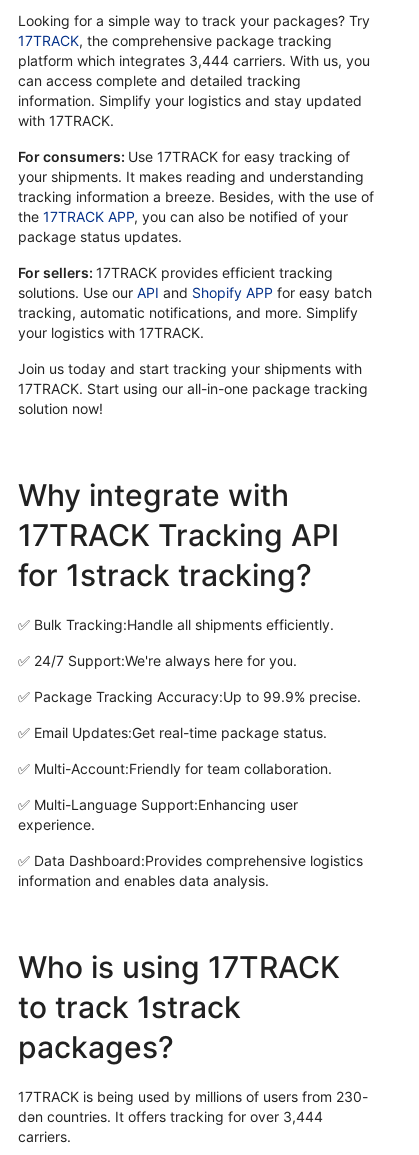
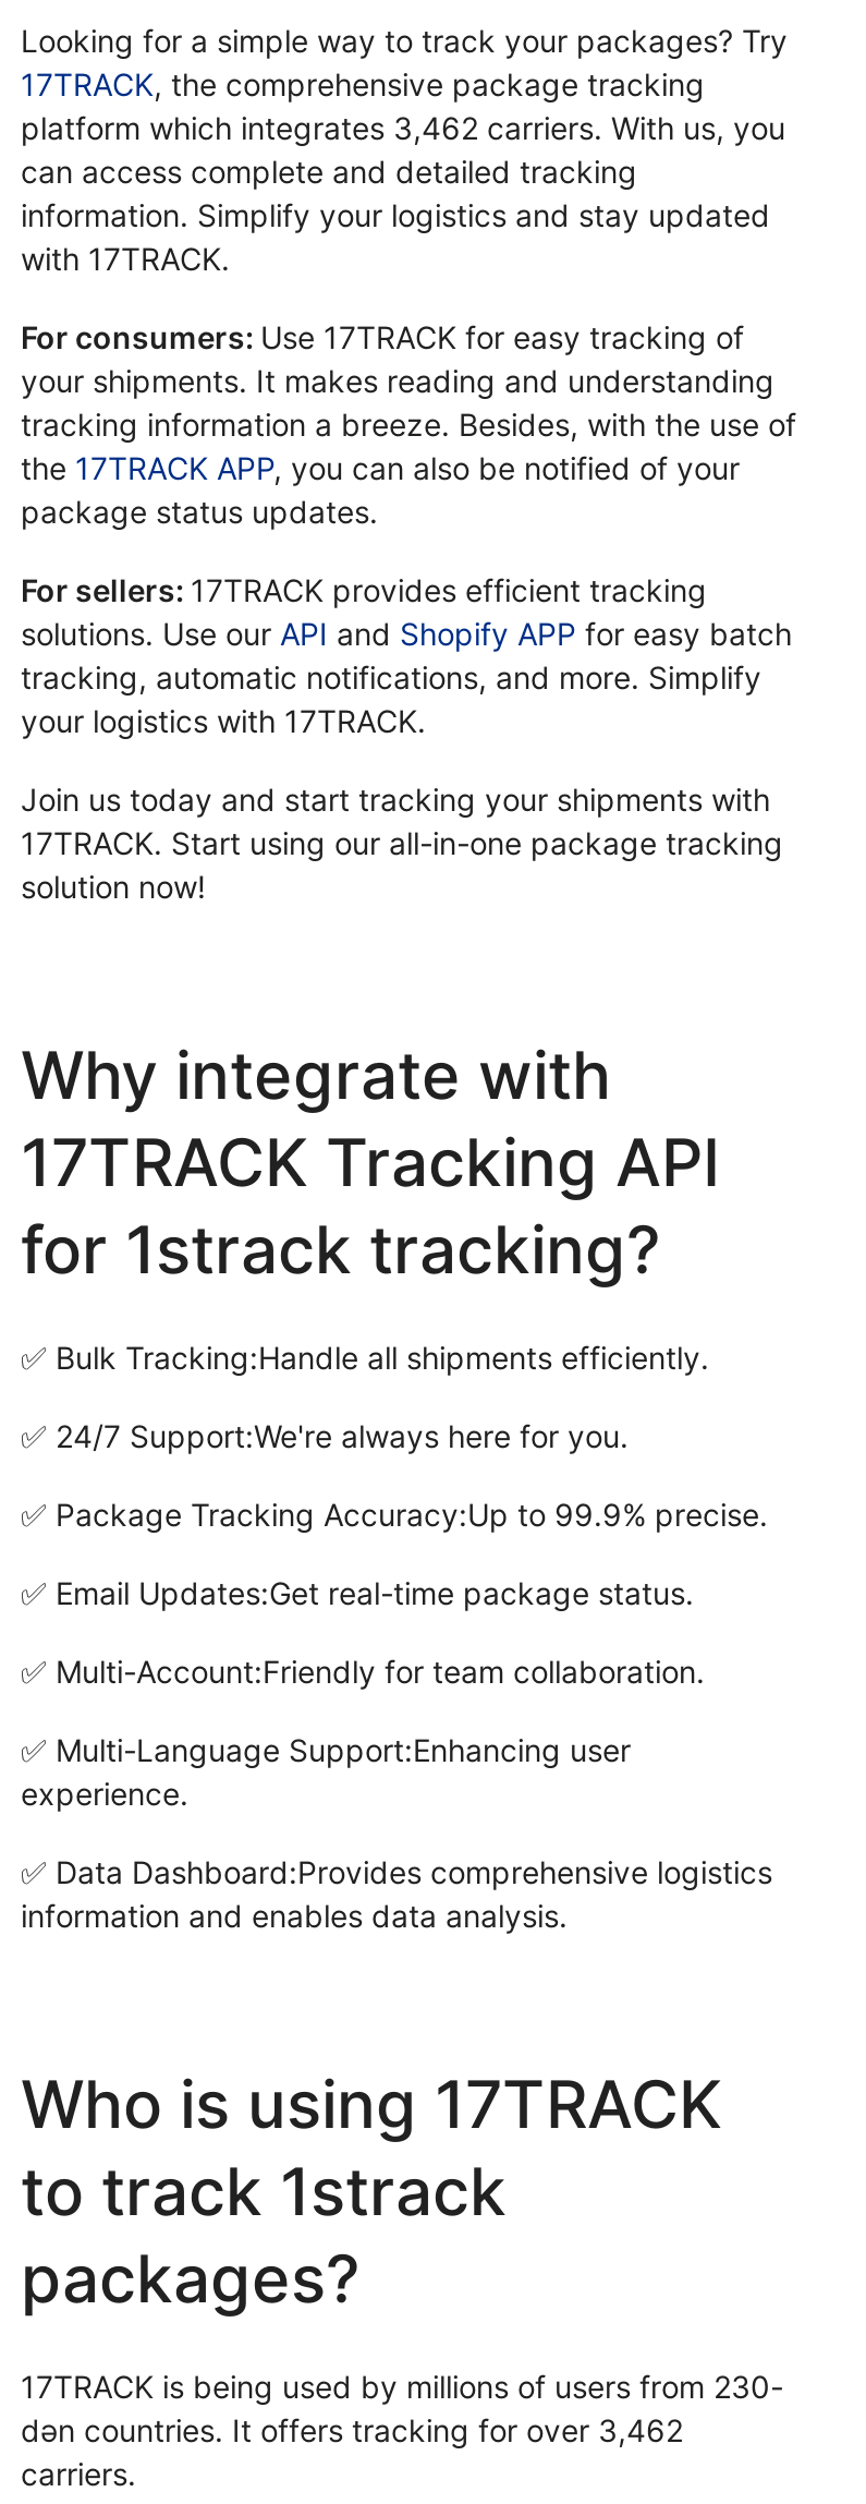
- platform which integrates 3,444 carriers. With us, you
+ platform which integrates 3,462 carriers. With us, you

- dən countries. It offers tracking for over 3,444
+ dən countries. It offers tracking for over 3,462
